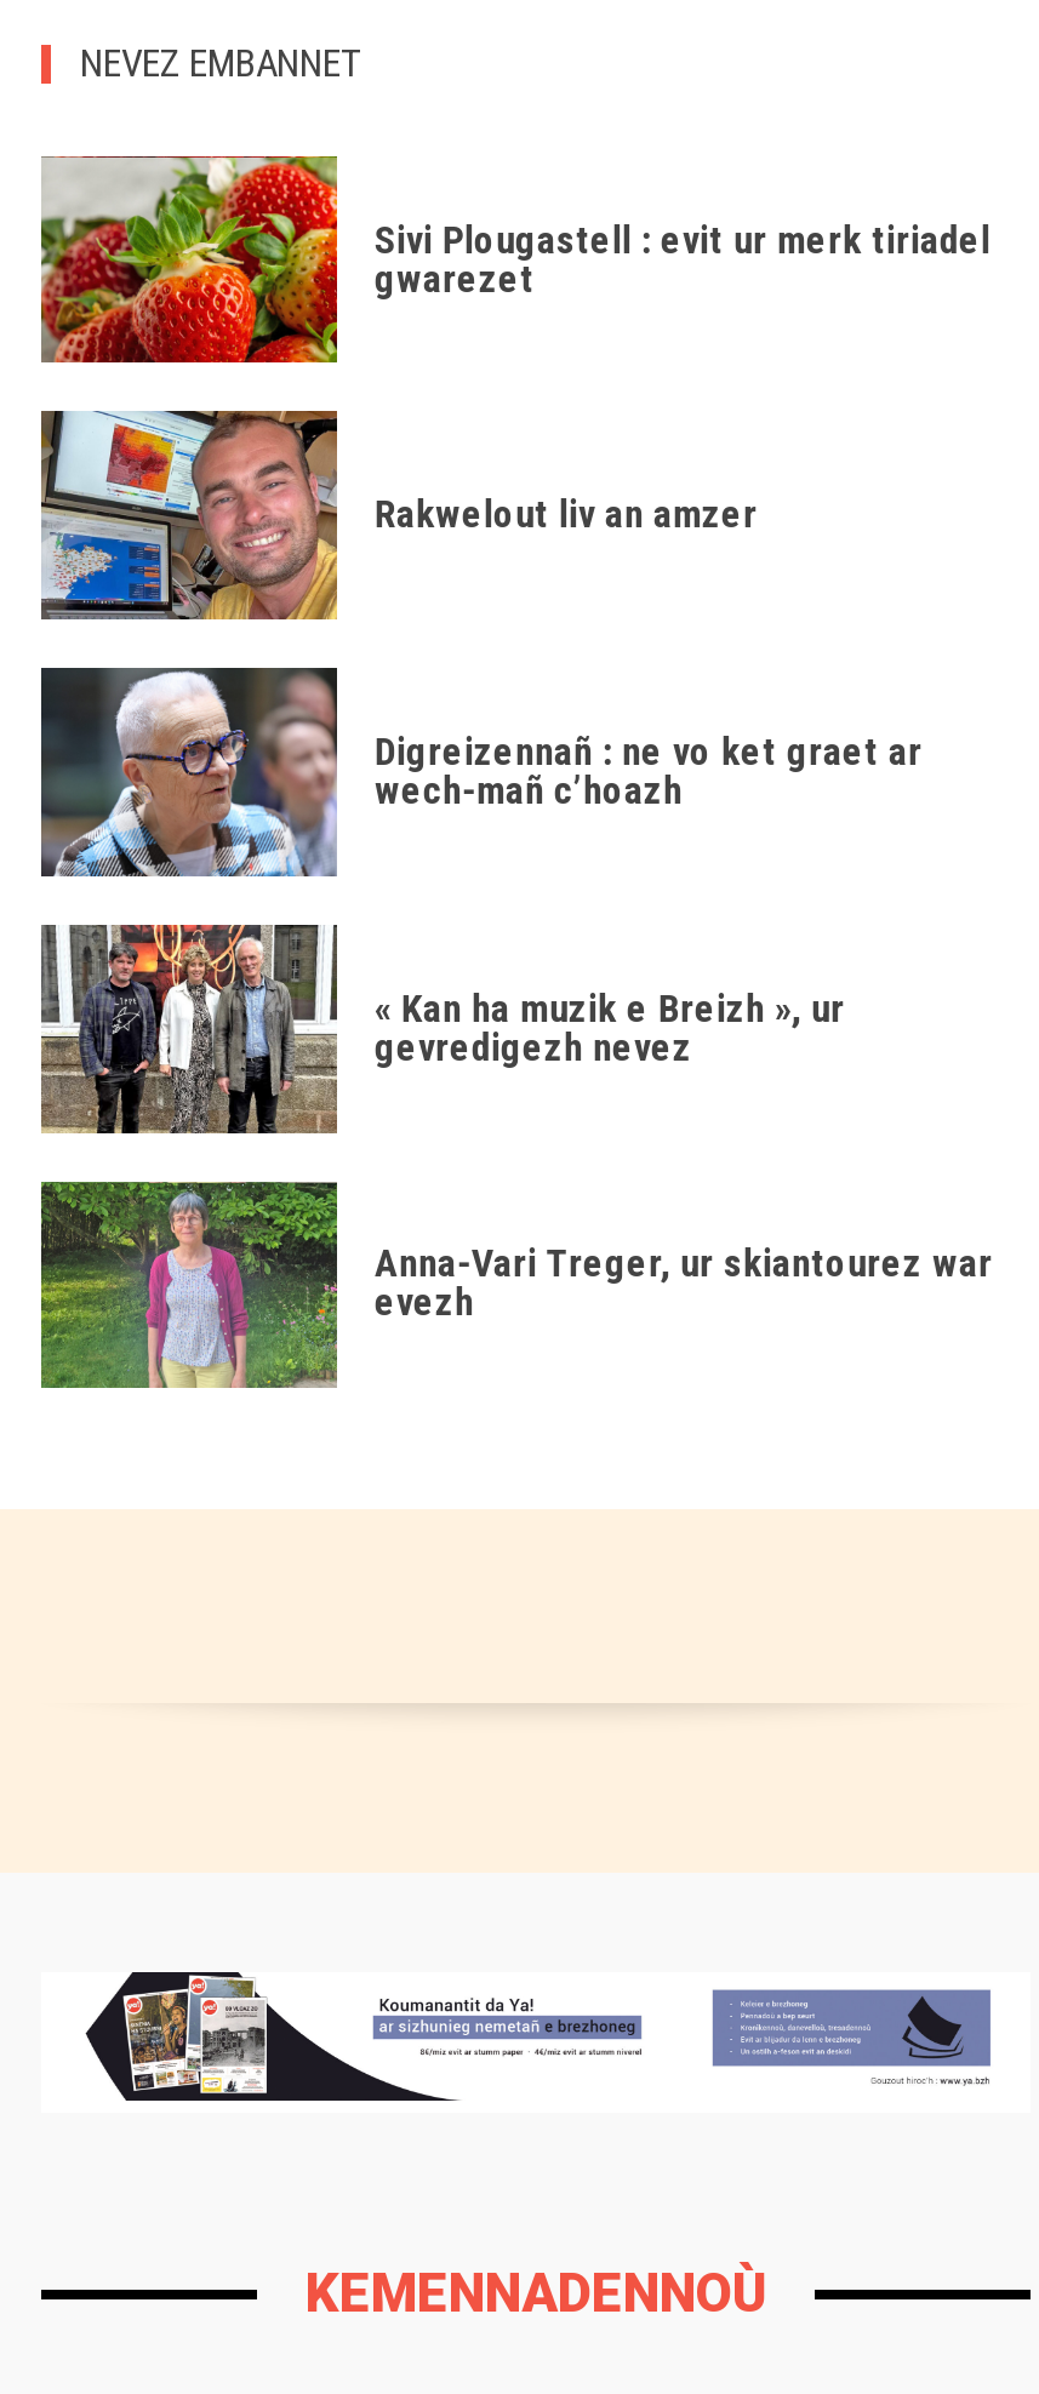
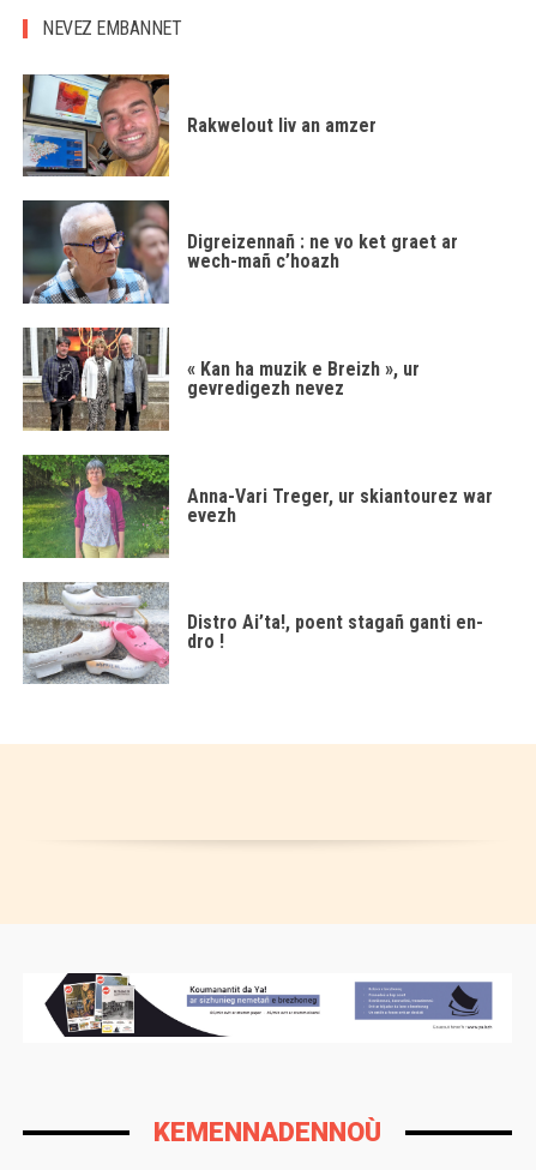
- [image]
- Sivi Plougastell : evit ur merk tiriadel
- gwarezet

moved up: [image] | Rakwelout liv an amzer | Digreizennañ : ne vo ket graet ar | wech-mañ c’hoazh | « Kan ha muzik e Breizh », ur | gevredigezh nevez | Anna-Vari Treger, ur skiantourez war | evezh

+ [image]
+ Distro Ai’ta!, poent stagañ ganti en-
+ dro !
